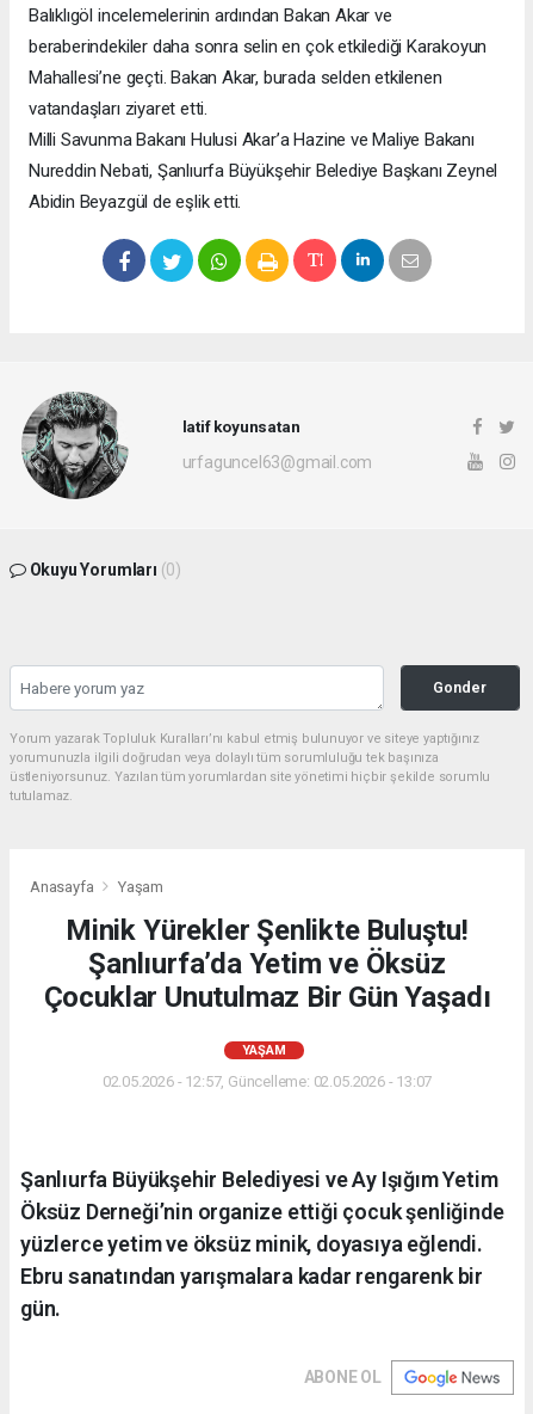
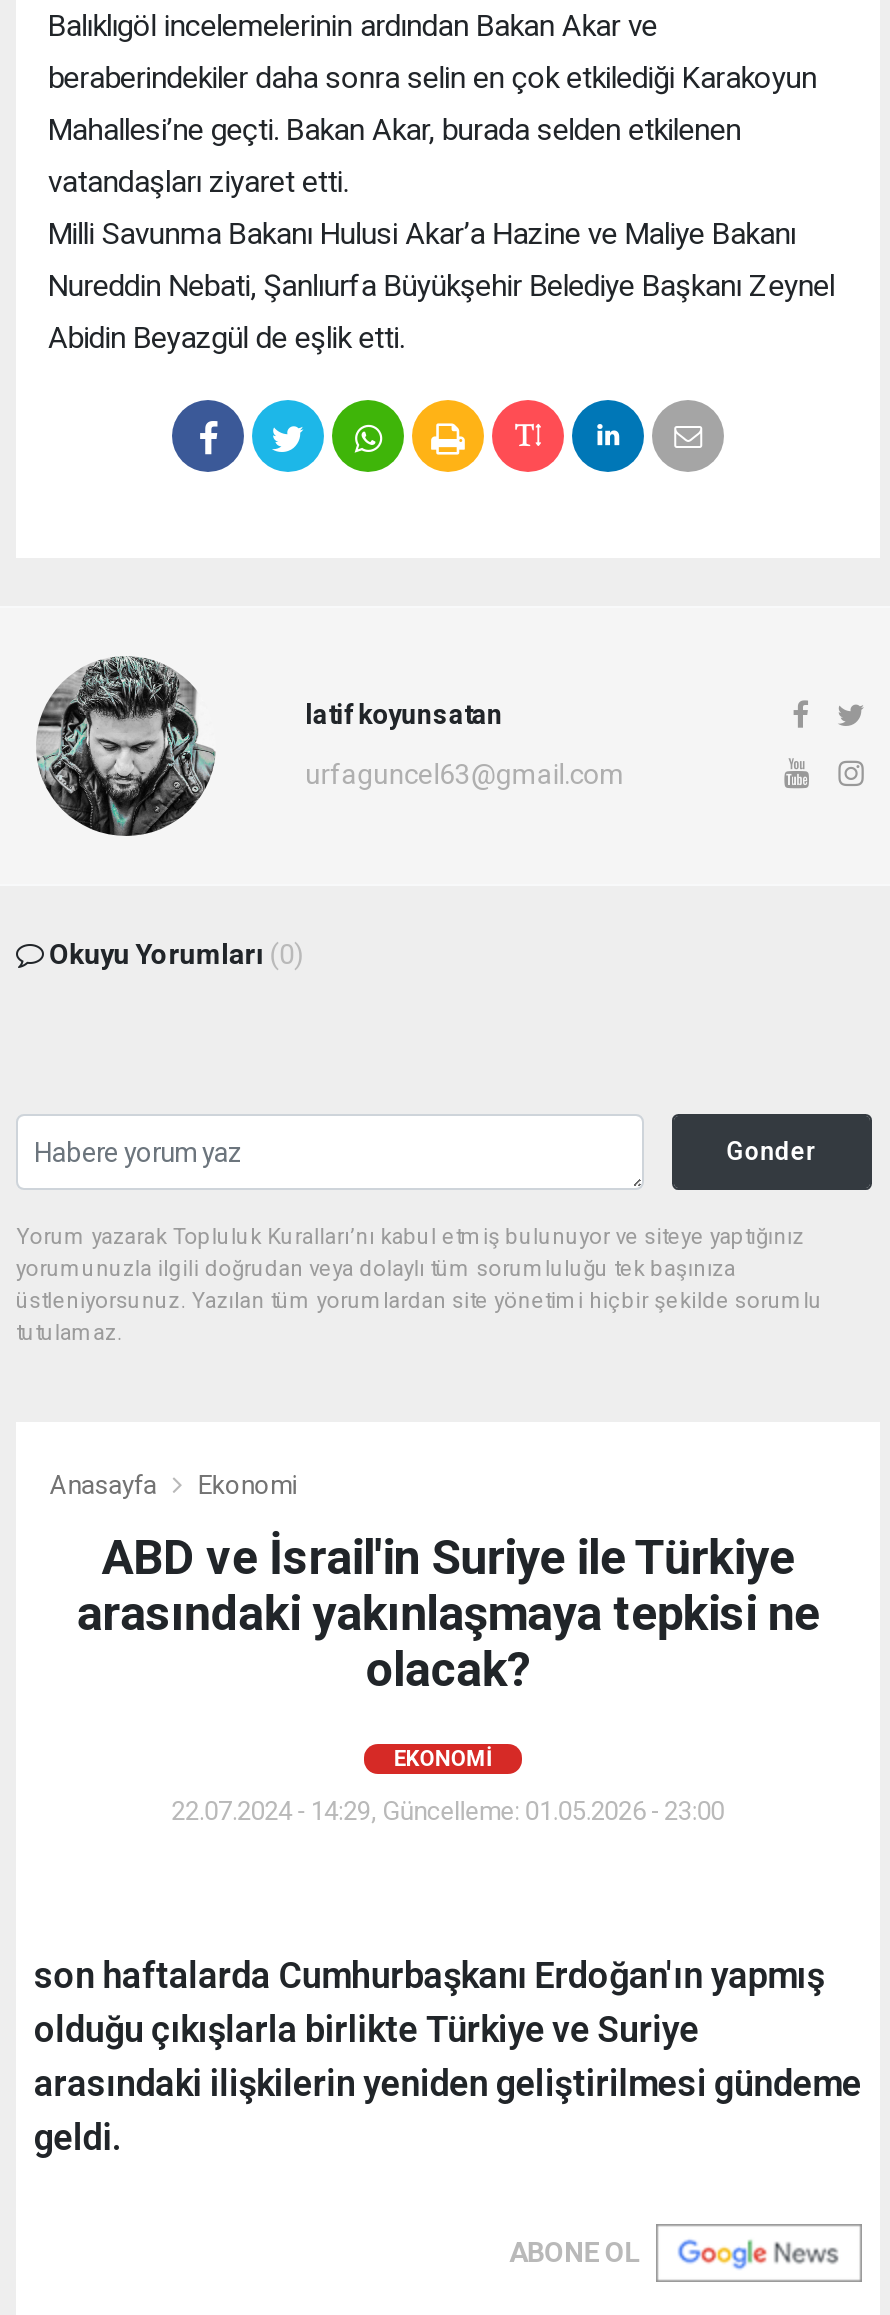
- Yaşam
+ Ekonomi

- Minik Yürekler Şenlikte Buluştu!
- Şanlıurfa’da Yetim ve Öksüz
- Çocuklar Unutulmaz Bir Gün Yaşadı
+ ABD ve İsrail'in Suriye ile Türkiye
+ arasındaki yakınlaşmaya tepkisi ne
+ olacak?

- YAŞAM
+ EKONOMI

- 02.05.2026 - 12:57, Güncelleme: 02.05.2026 - 13:07
+ 22.07.2024 - 14:29, Güncelleme: 01.05.2026 - 23:00

- Şanlıurfa Büyükşehir Belediyesi ve Ay Işığım Yetim
- Öksüz Derneği’nin organize ettiği çocuk şenliğinde
- yüzlerce yetim ve öksüz minik, doyasıya eğlendi.
- Ebru sanatından yarışmalara kadar rengarenk bir
- gün.
+ son haftalarda Cumhurbaşkanı Erdoğan'ın yapmış
+ olduğu çıkışlarla birlikte Türkiye ve Suriye
+ arasındaki ilişkilerin yeniden geliştirilmesi gündeme
+ geldi.
